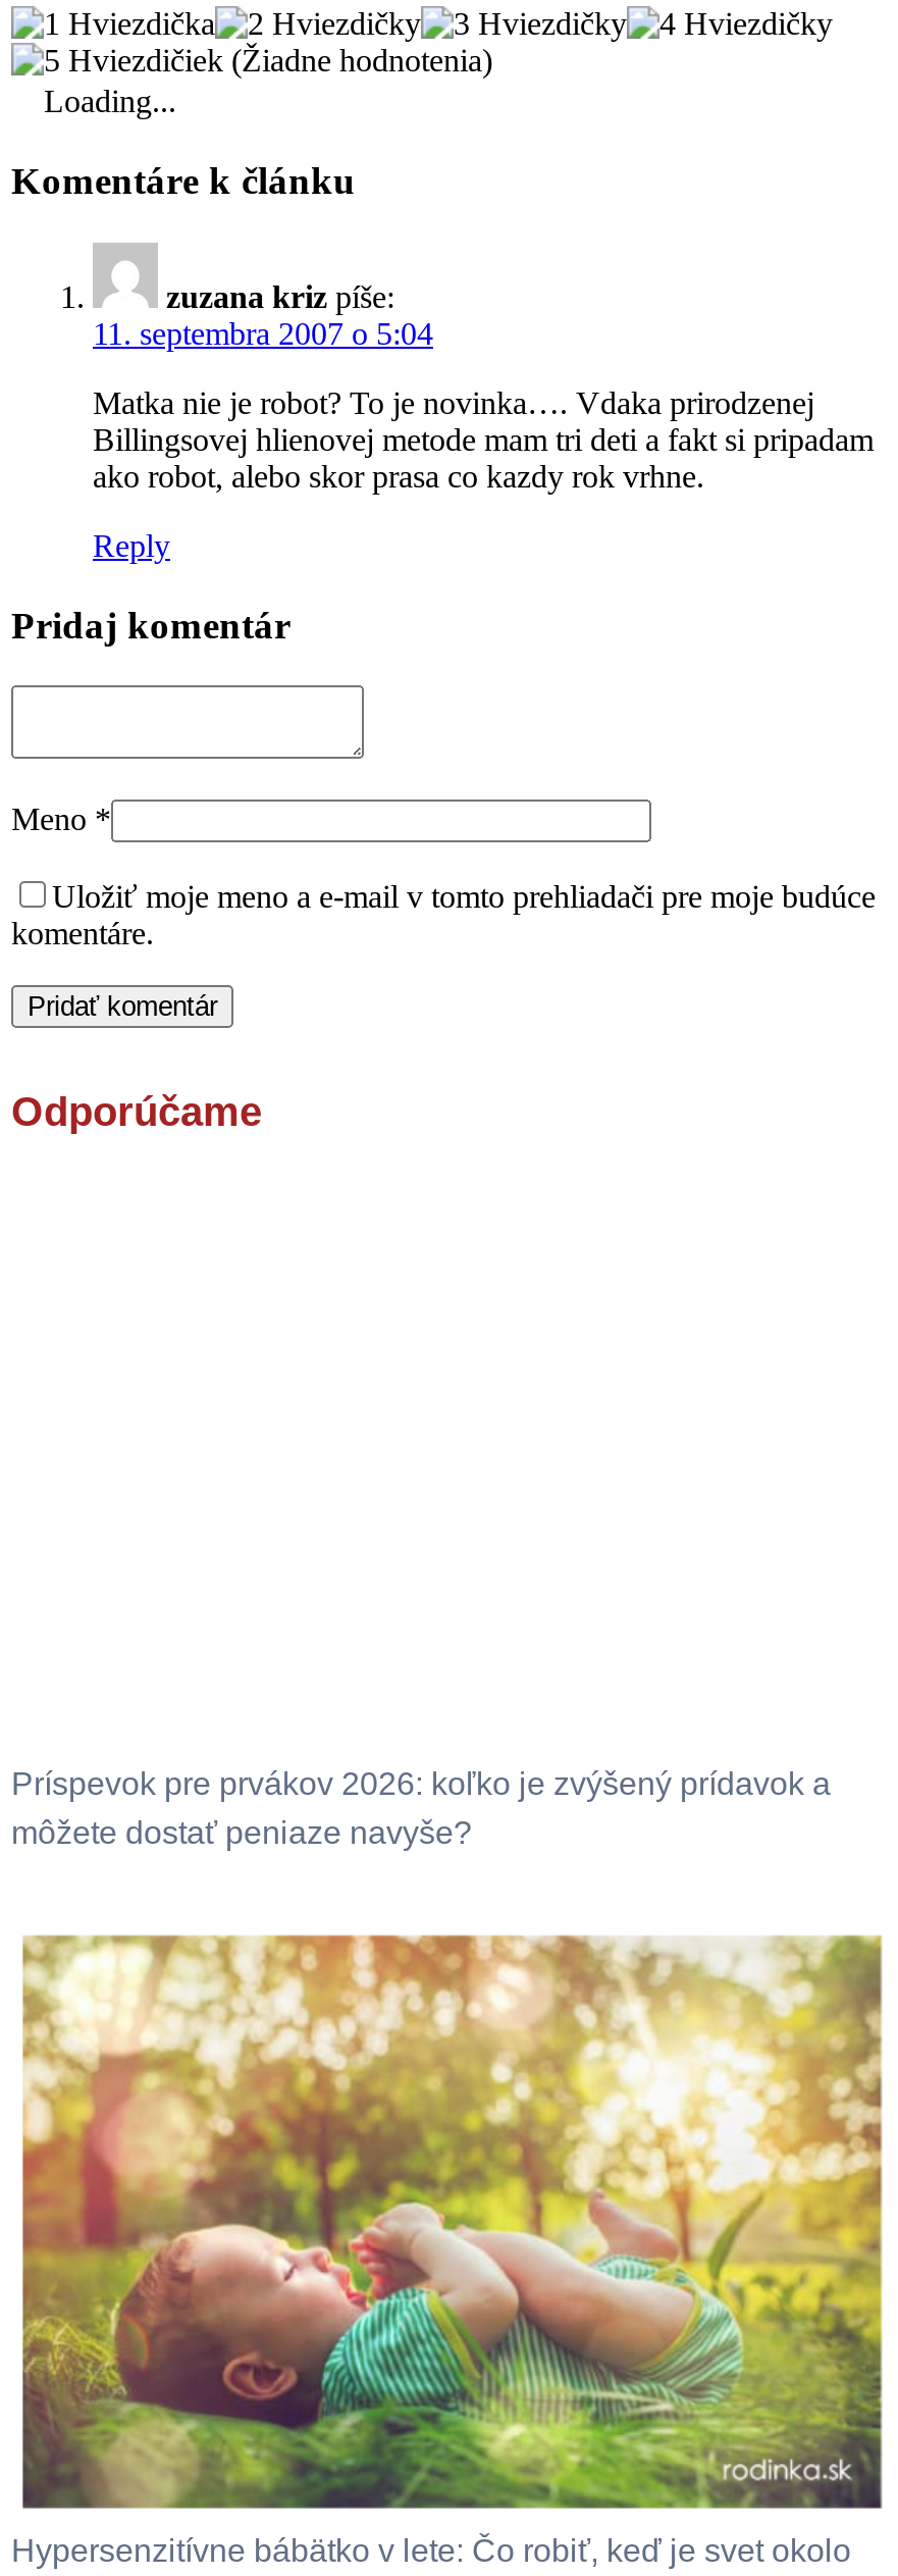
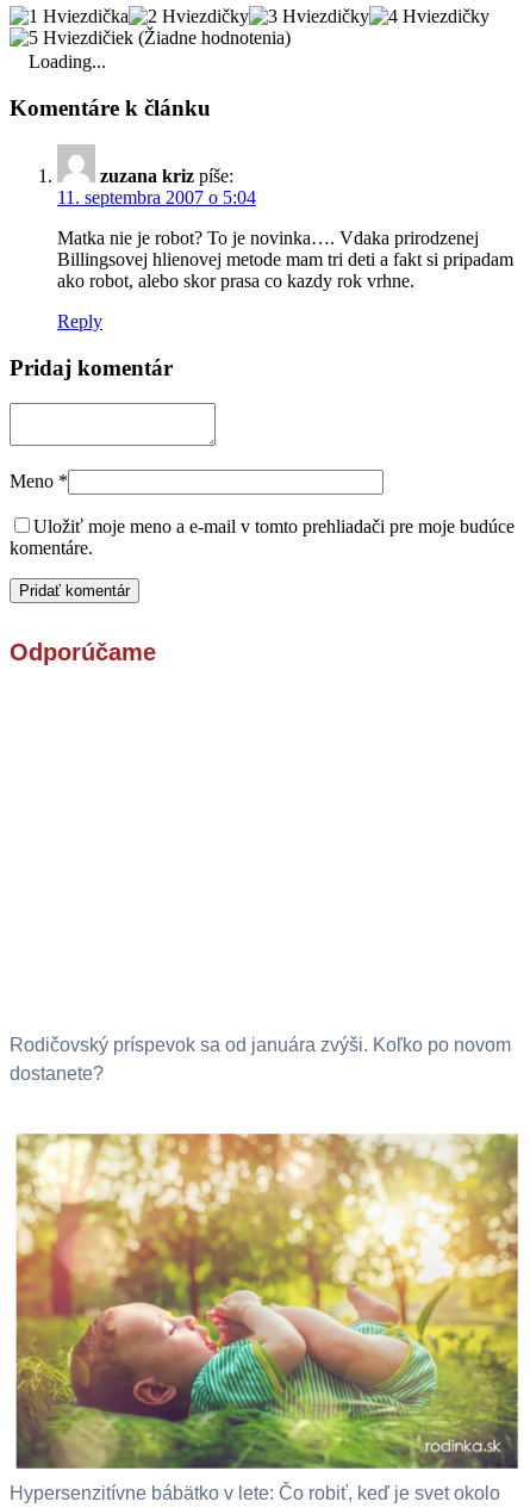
- Príspevok pre prvákov 2026: koľko je zvýšený prídavok a
- môžete dostať peniaze navyše?
+ Rodičovský príspevok sa od januára zvýši. Koľko po novom
+ dostanete?
